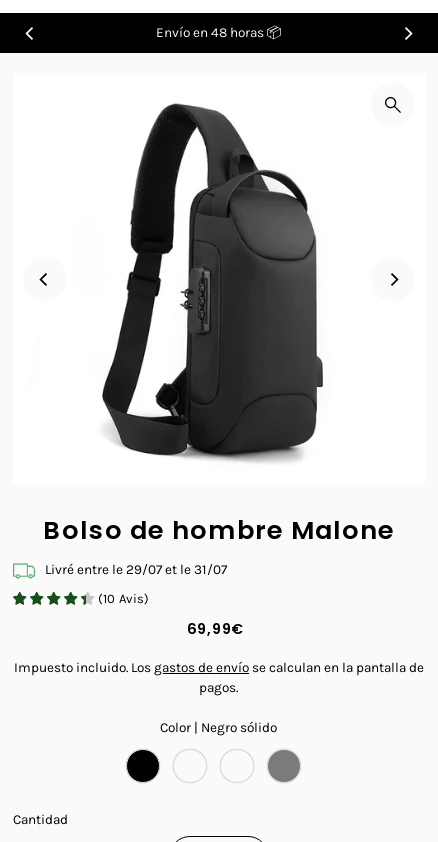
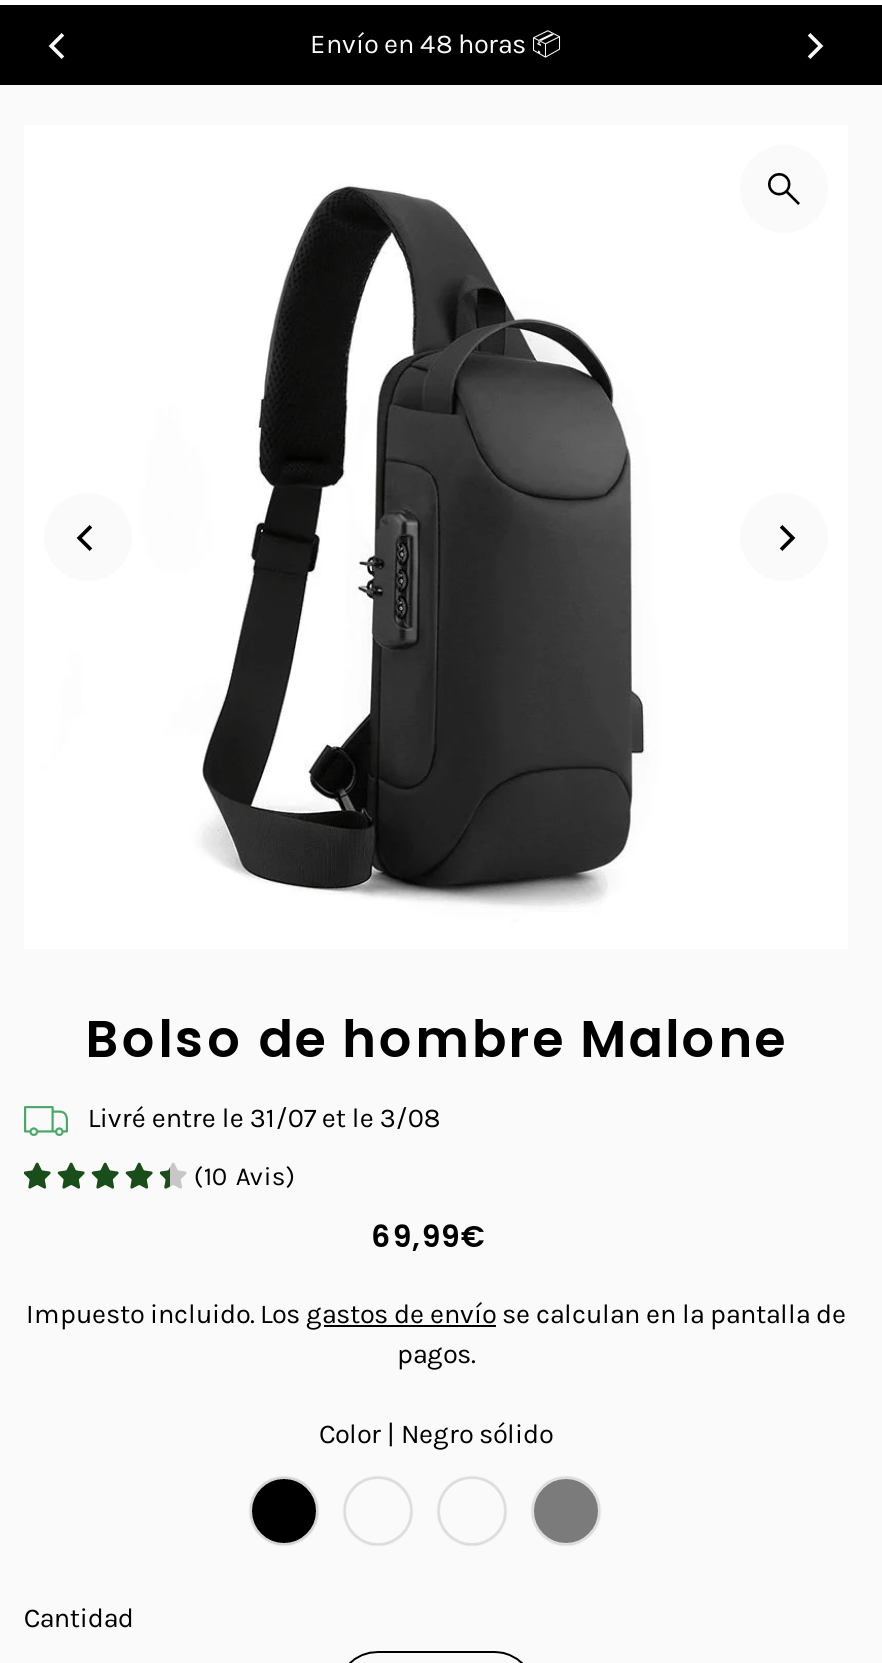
- Livré entre le 29/07 et le 31/07
+ Livré entre le 31/07 et le 3/08
